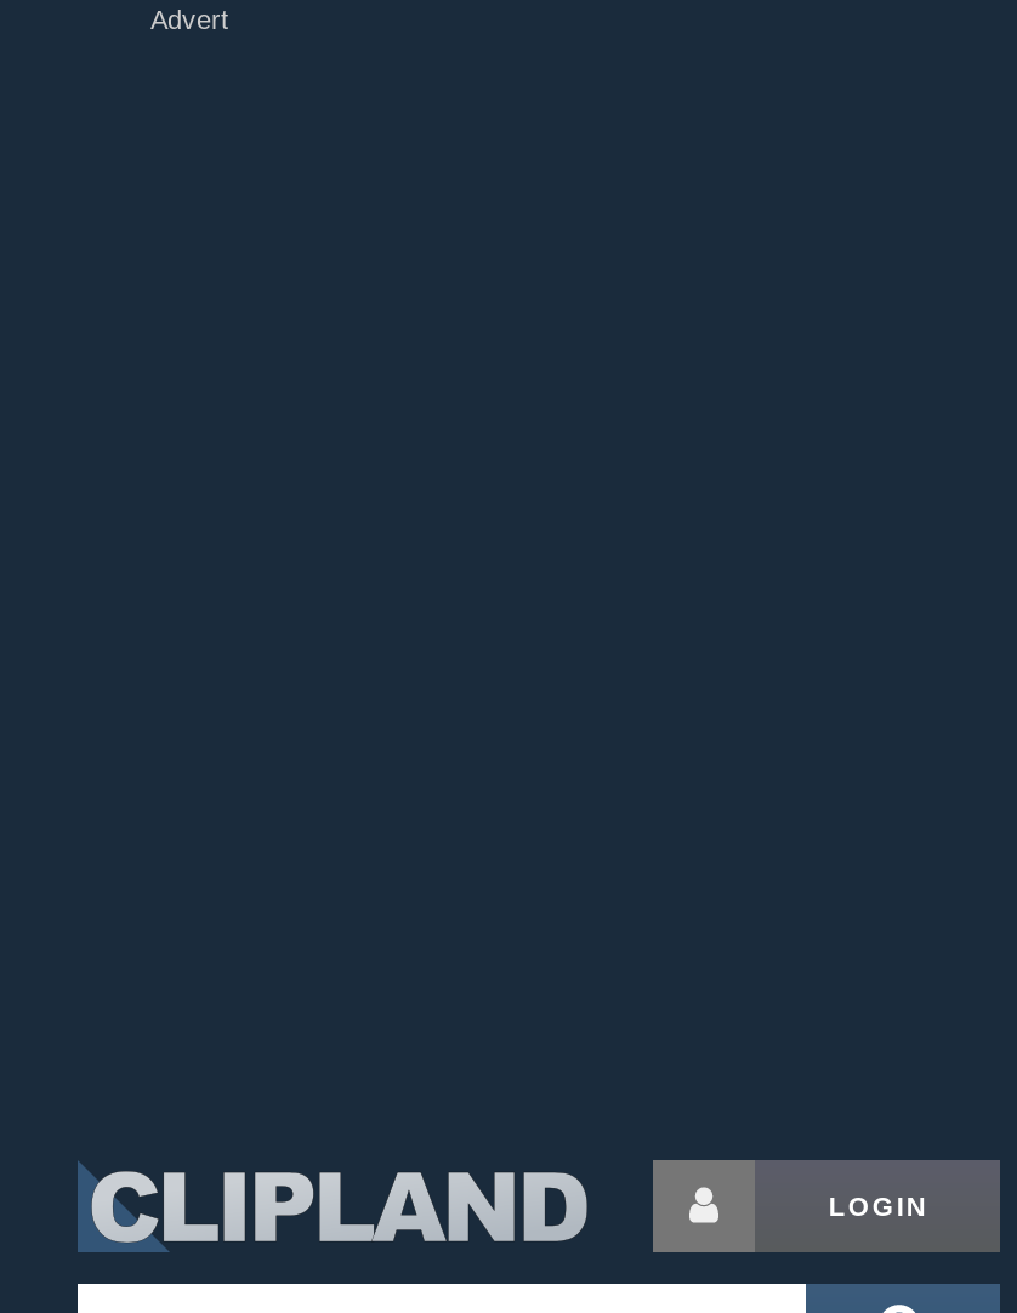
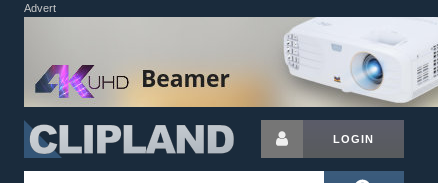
+ [image]
